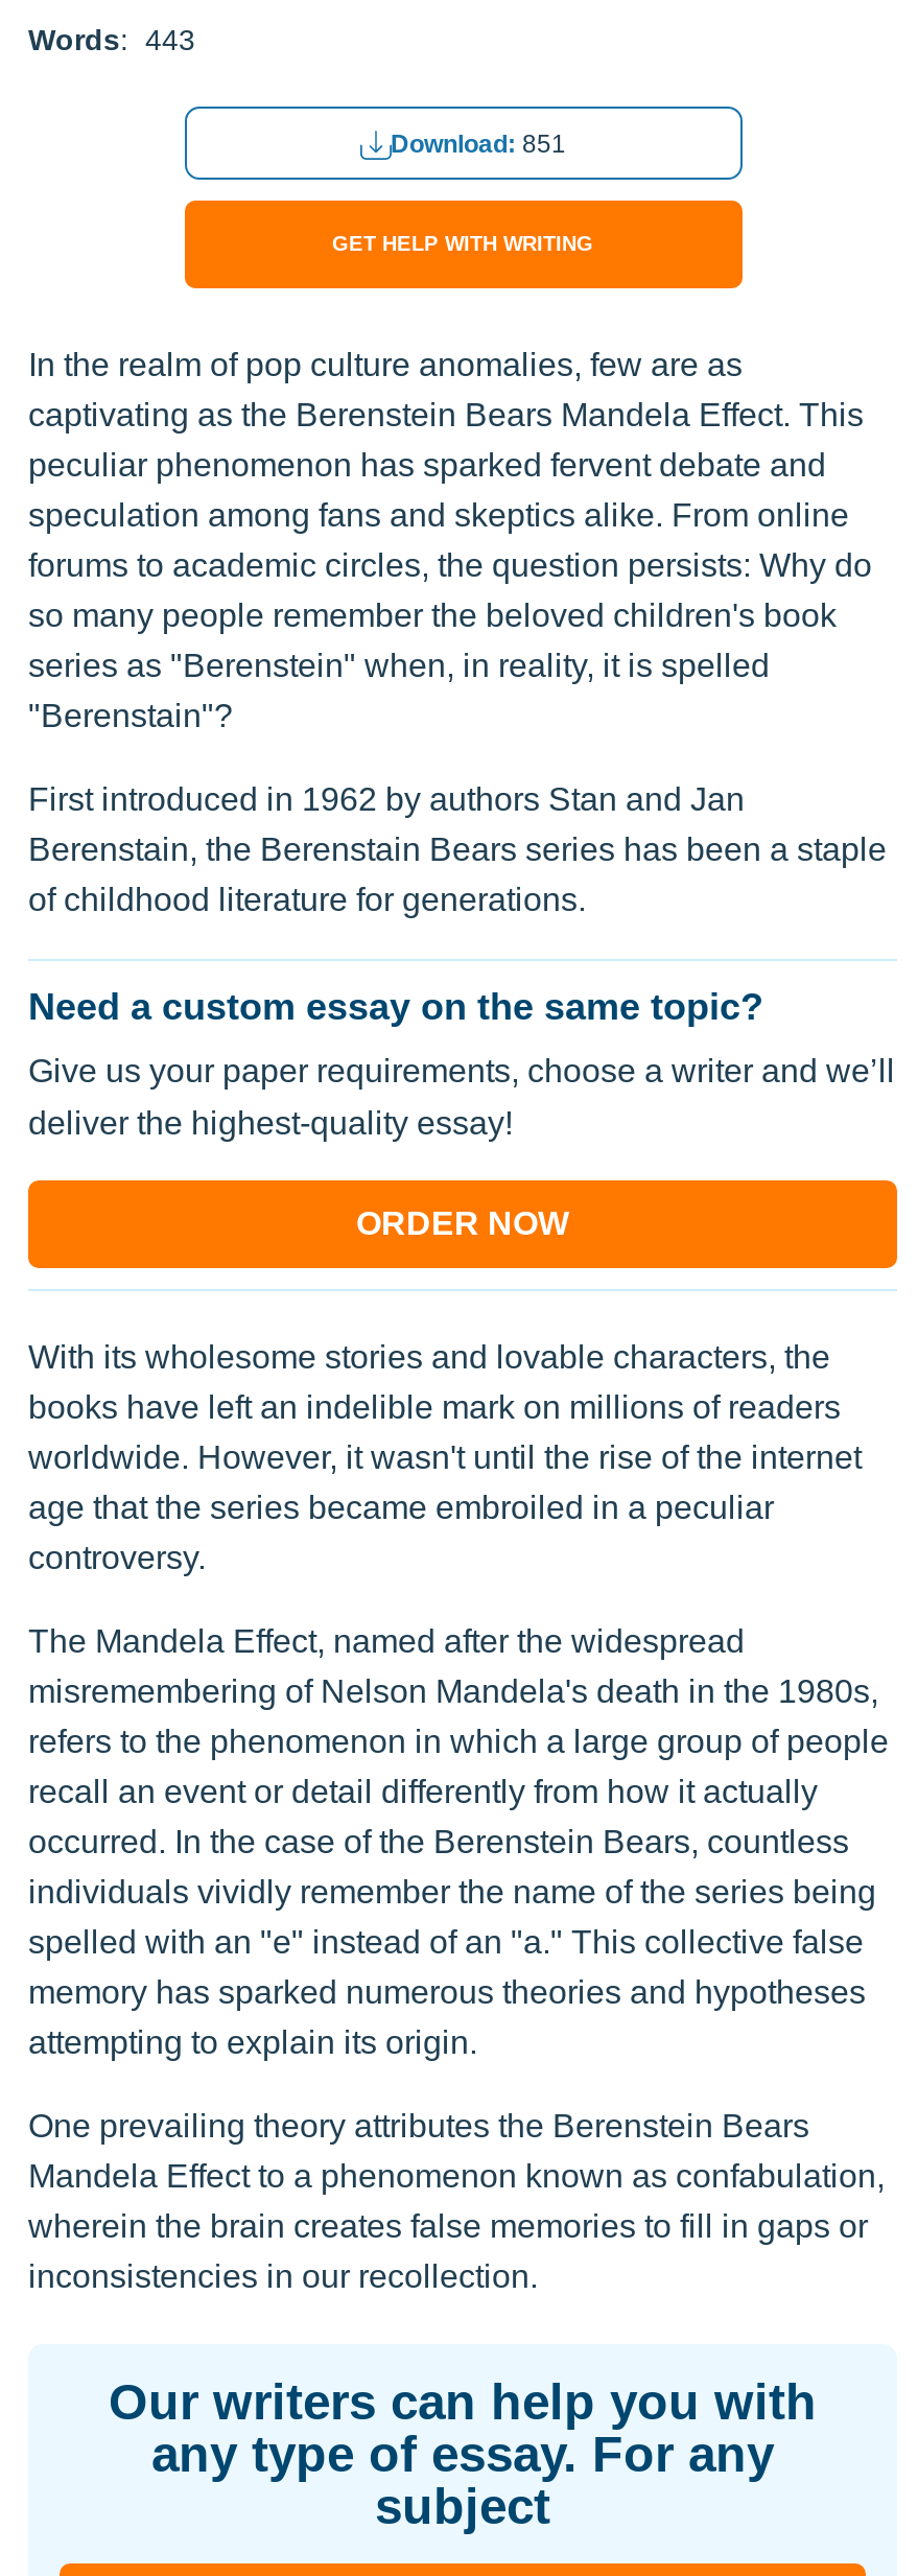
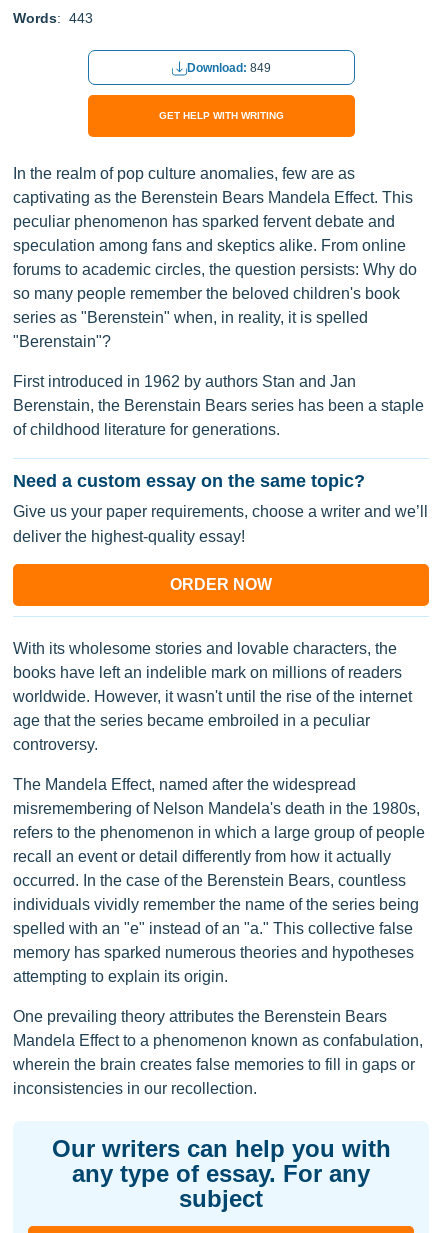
- Download: 851
+ Download: 849
